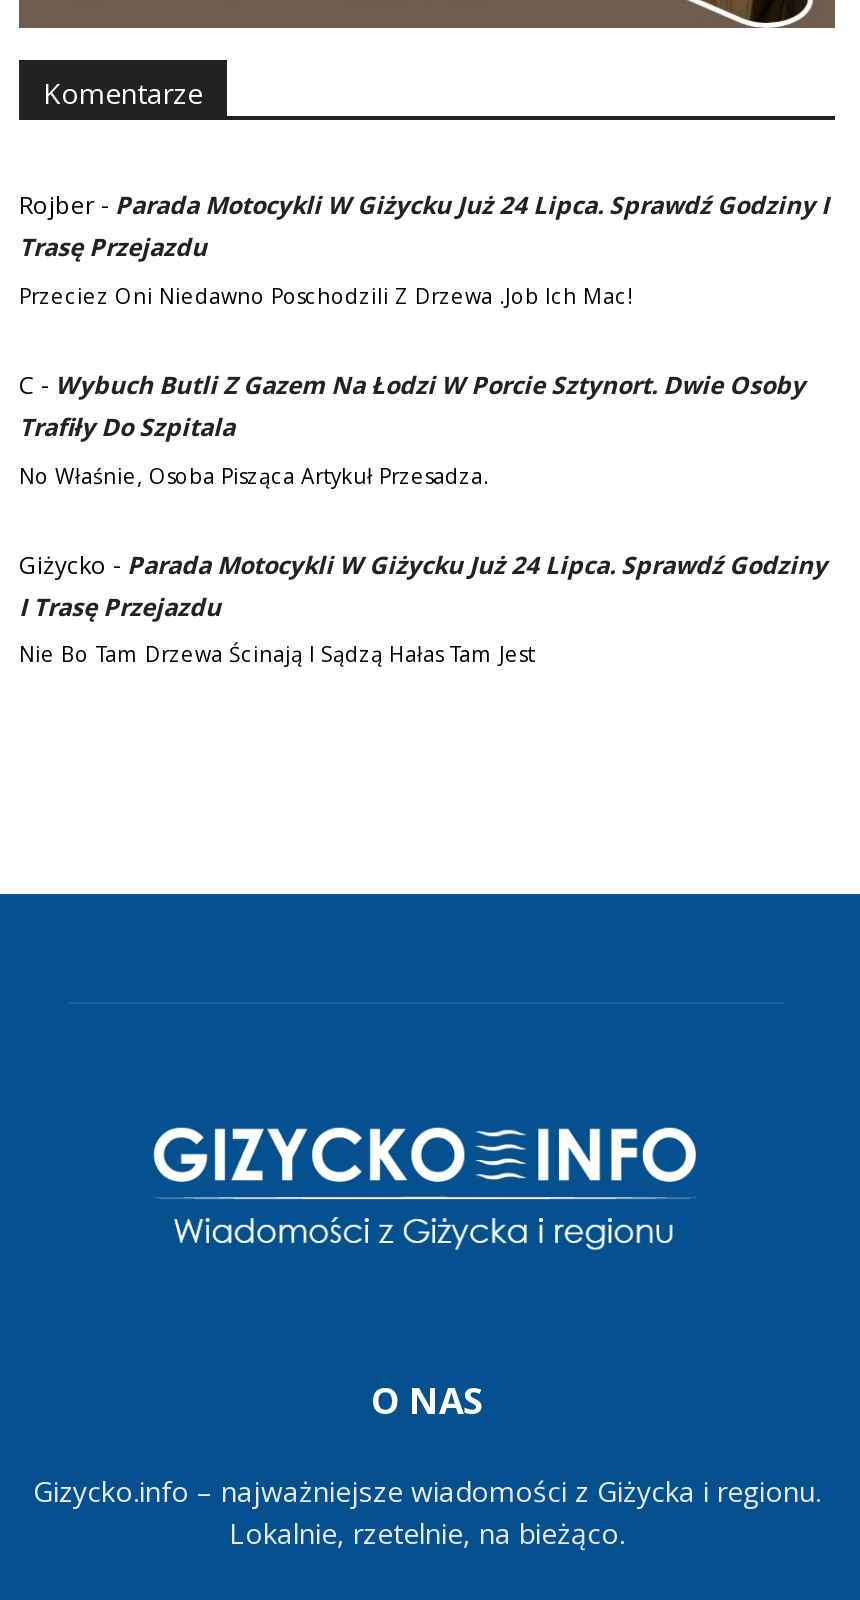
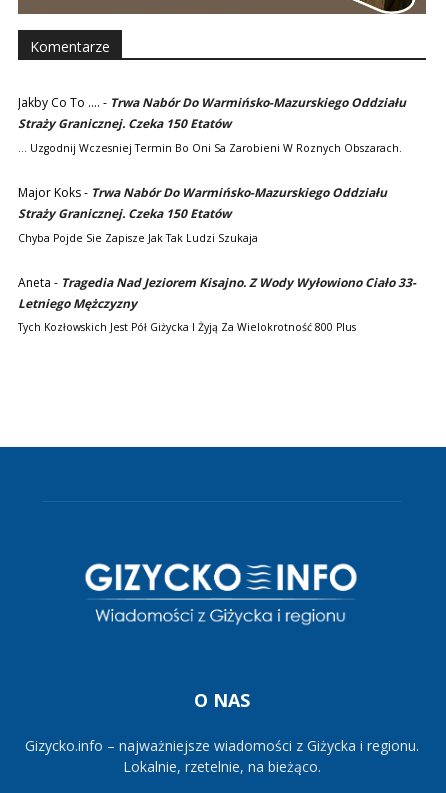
- Rojber - Parada Motocykli W Giżycku Już 24 Lipca. Sprawdź Godziny I
- Trasę Przejazdu
+ Jakby Co To .... - Trwa Nabór Do Warmińsko-Mazurskiego Oddziału
+ Straży Granicznej. Czeka 150 Etatów

- Przeciez Oni Niedawno Poschodzili Z Drzewa .Job Ich Mac!
+ ... Uzgodnij Wczesniej Termin Bo Oni Sa Zarobieni W Roznych Obszarach.

- C - Wybuch Butli Z Gazem Na Łodzi W Porcie Sztynort. Dwie Osoby
- Trafiły Do Szpitala
+ Major Koks - Trwa Nabór Do Warmińsko-Mazurskiego Oddziału
+ Straży Granicznej. Czeka 150 Etatów

- No Właśnie, Osoba Pisząca Artykuł Przesadza.
+ Chyba Pojde Sie Zapisze Jak Tak Ludzi Szukaja

- Giżycko - Parada Motocykli W Giżycku Już 24 Lipca. Sprawdź Godziny
- I Trasę Przejazdu
+ Aneta - Tragedia Nad Jeziorem Kisajno. Z Wody Wyłowiono Ciało 33-
+ Letniego Mężczyzny

- Nie Bo Tam Drzewa Ścinają I Sądzą Hałas Tam Jest
+ Tych Kozłowskich Jest Pół Giżycka I Żyją Za Wielokrotność 800 Plus
